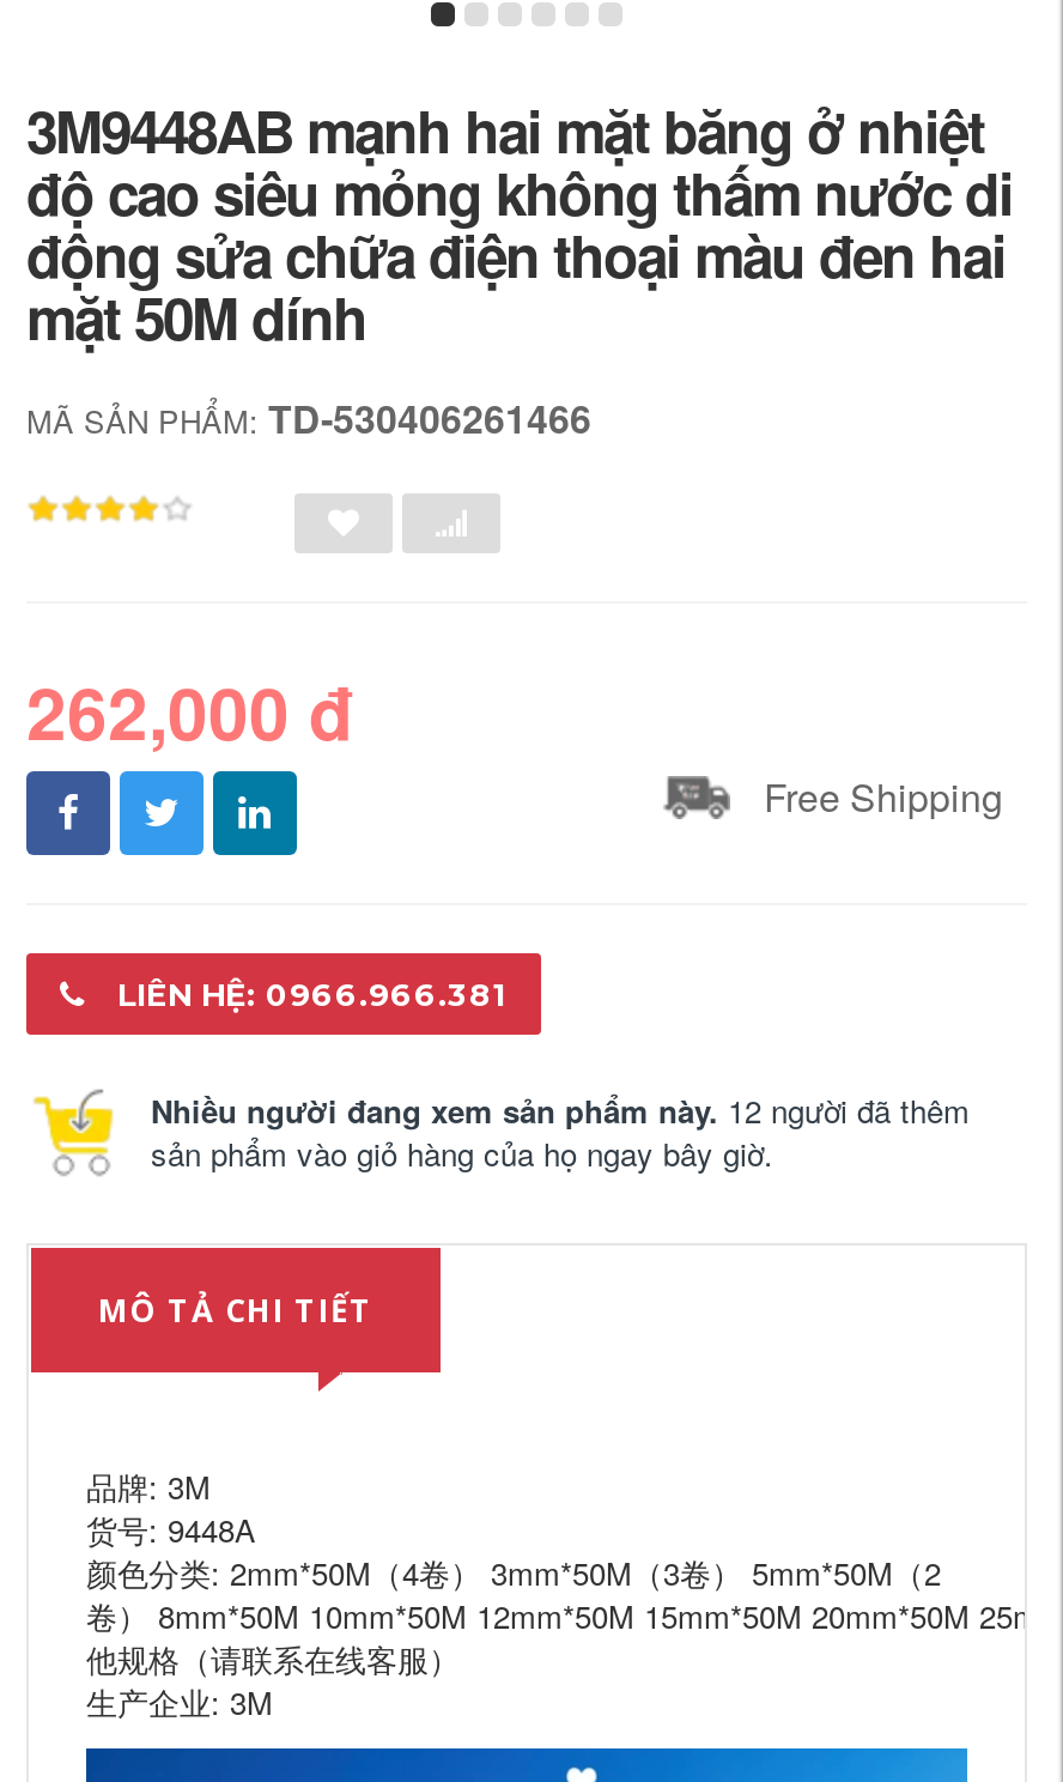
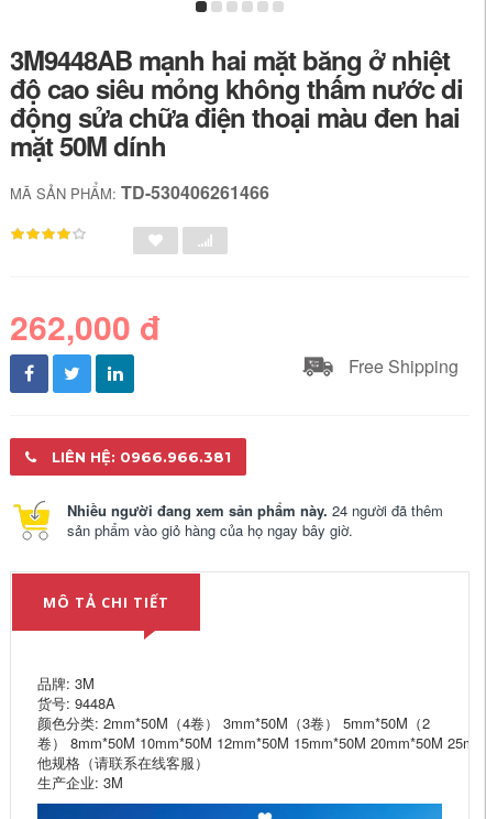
- Nhiều người đang xem sản phẩm này. 12 người đã thêm
+ Nhiều người đang xem sản phẩm này. 24 người đã thêm
